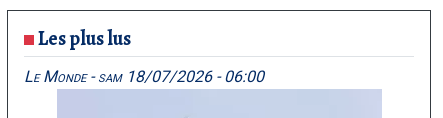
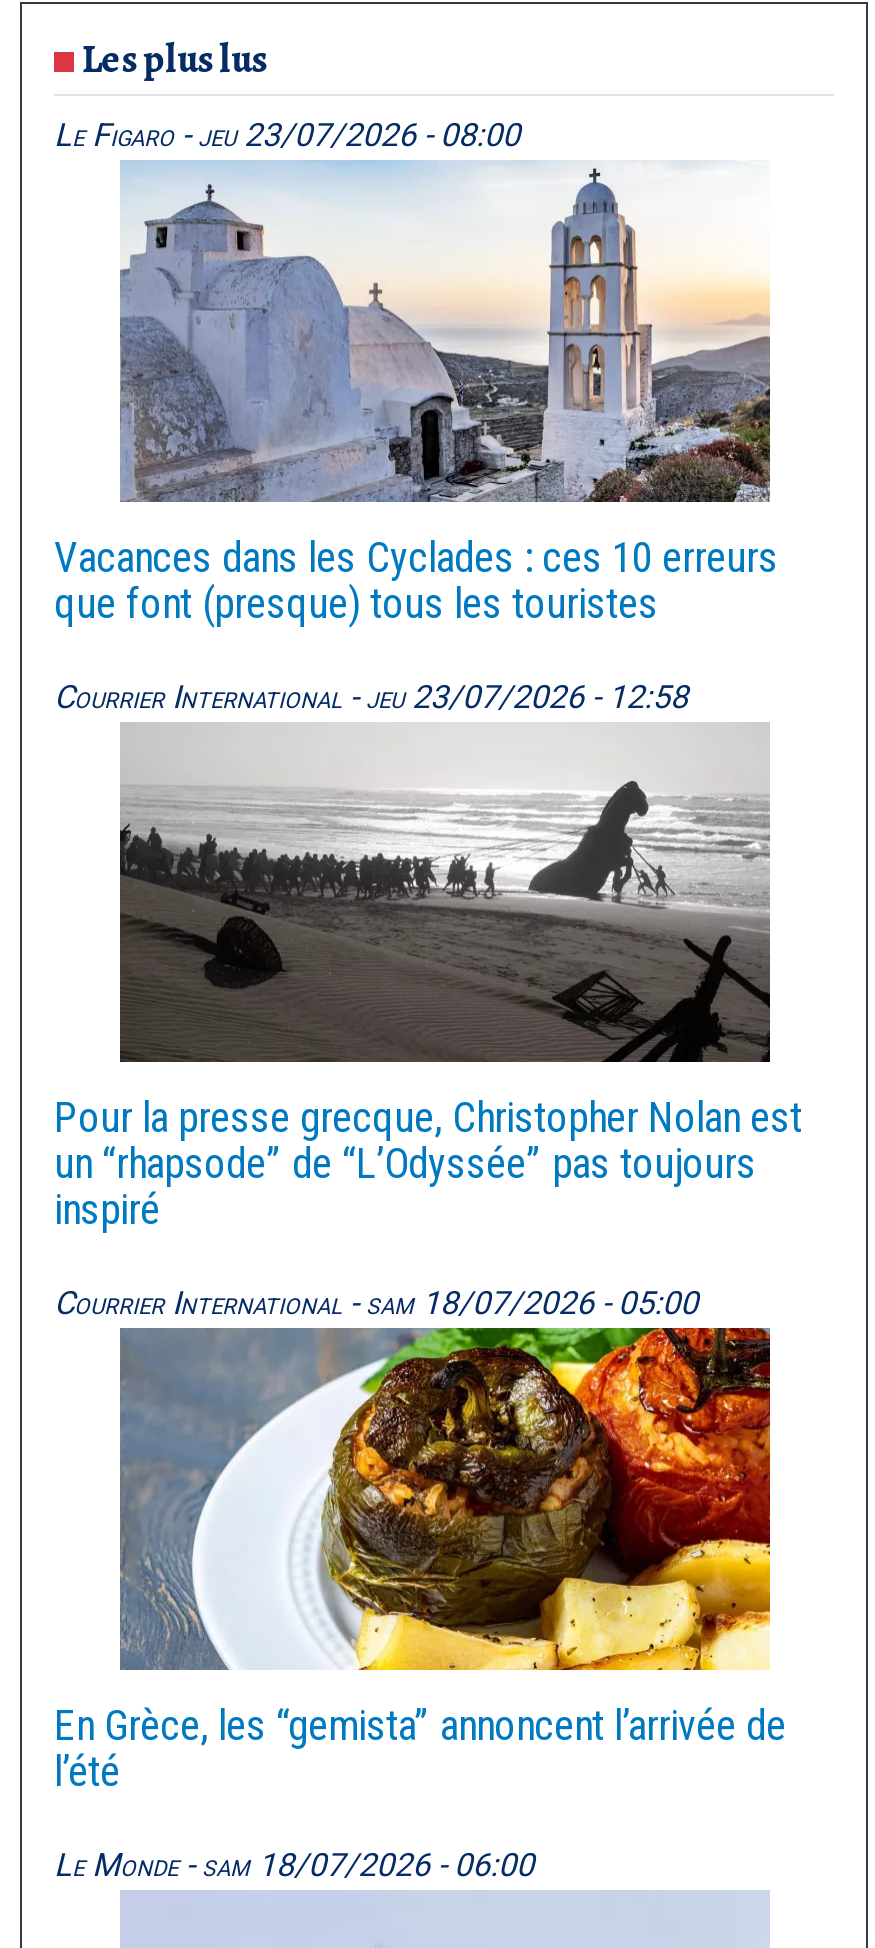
+ Le Figaro -jeu 23/07/2026 - 08:00

+ [image]
+ Vacances dans les Cyclades : ces 10 erreurs
+ que font (presque) tous les touristes
+ Courrier International -jeu 23/07/2026 - 12:58

+ [image]
+ Pour la presse grecque, Christopher Nolan est
+ un “rhapsode” de “L’Odyssée” pas toujours
+ inspiré
+ Courrier International - sam 18/07/2026 - 05:00

+ [image]
+ En Grèce, les “gemista” annoncent l’arrivée de
+ l’été
